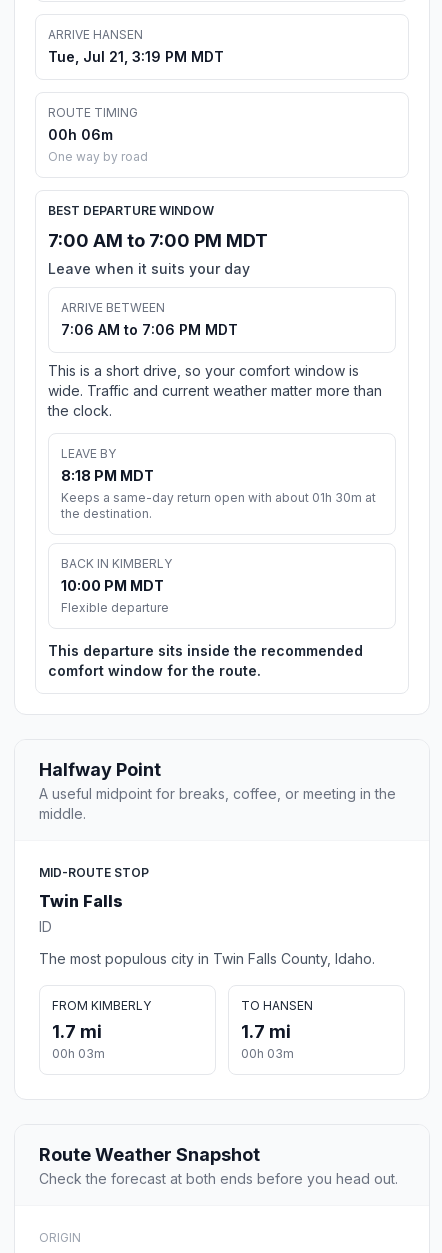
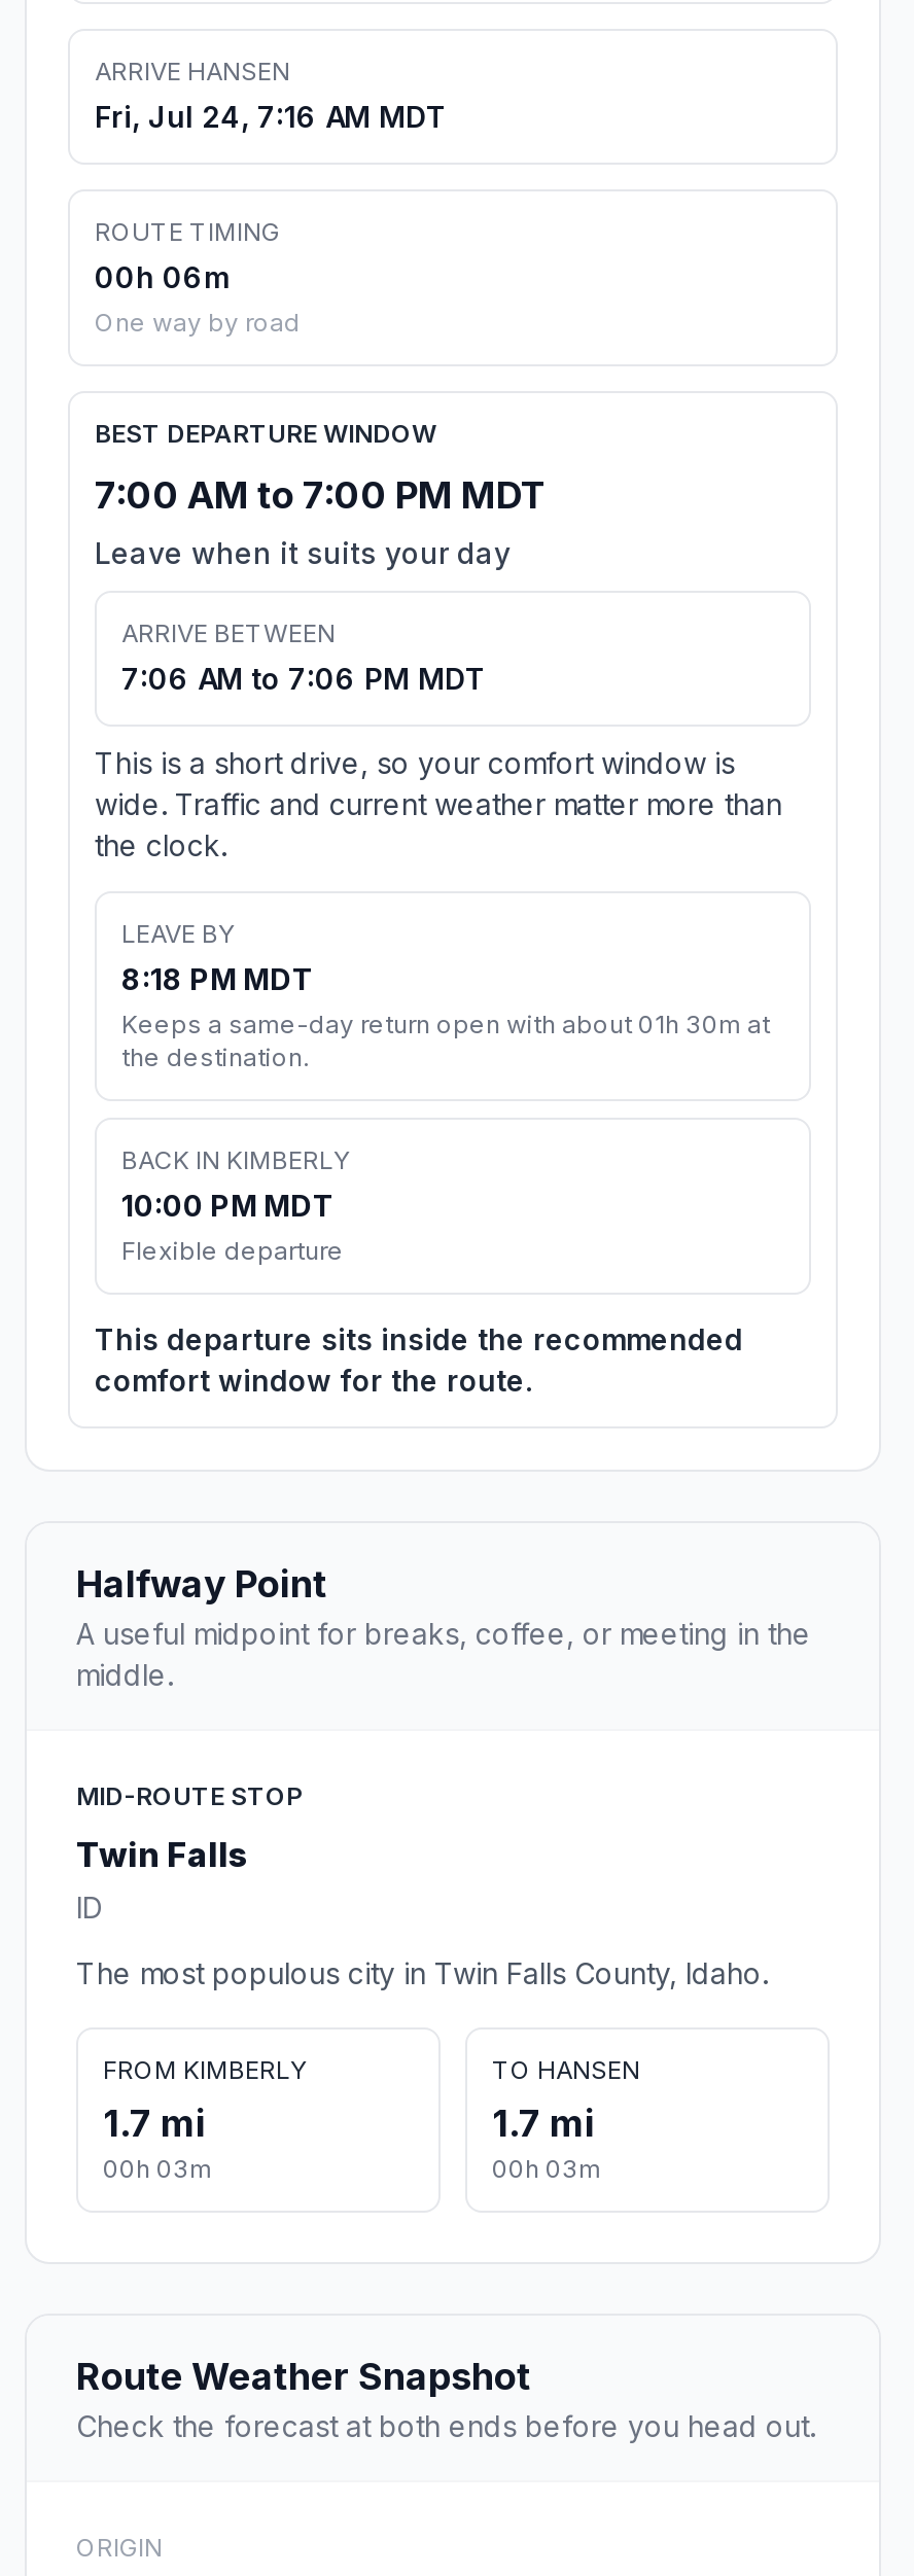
- Tue, Jul 21, 3:19 PM MDT
+ Fri, Jul 24, 7:16 AM MDT
